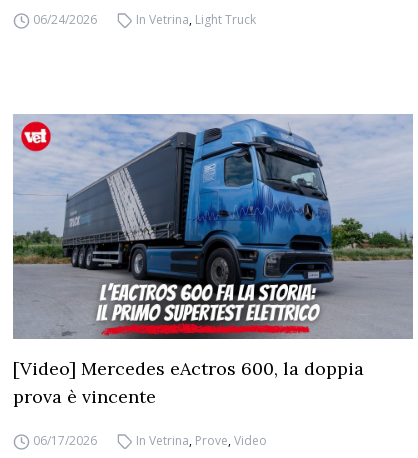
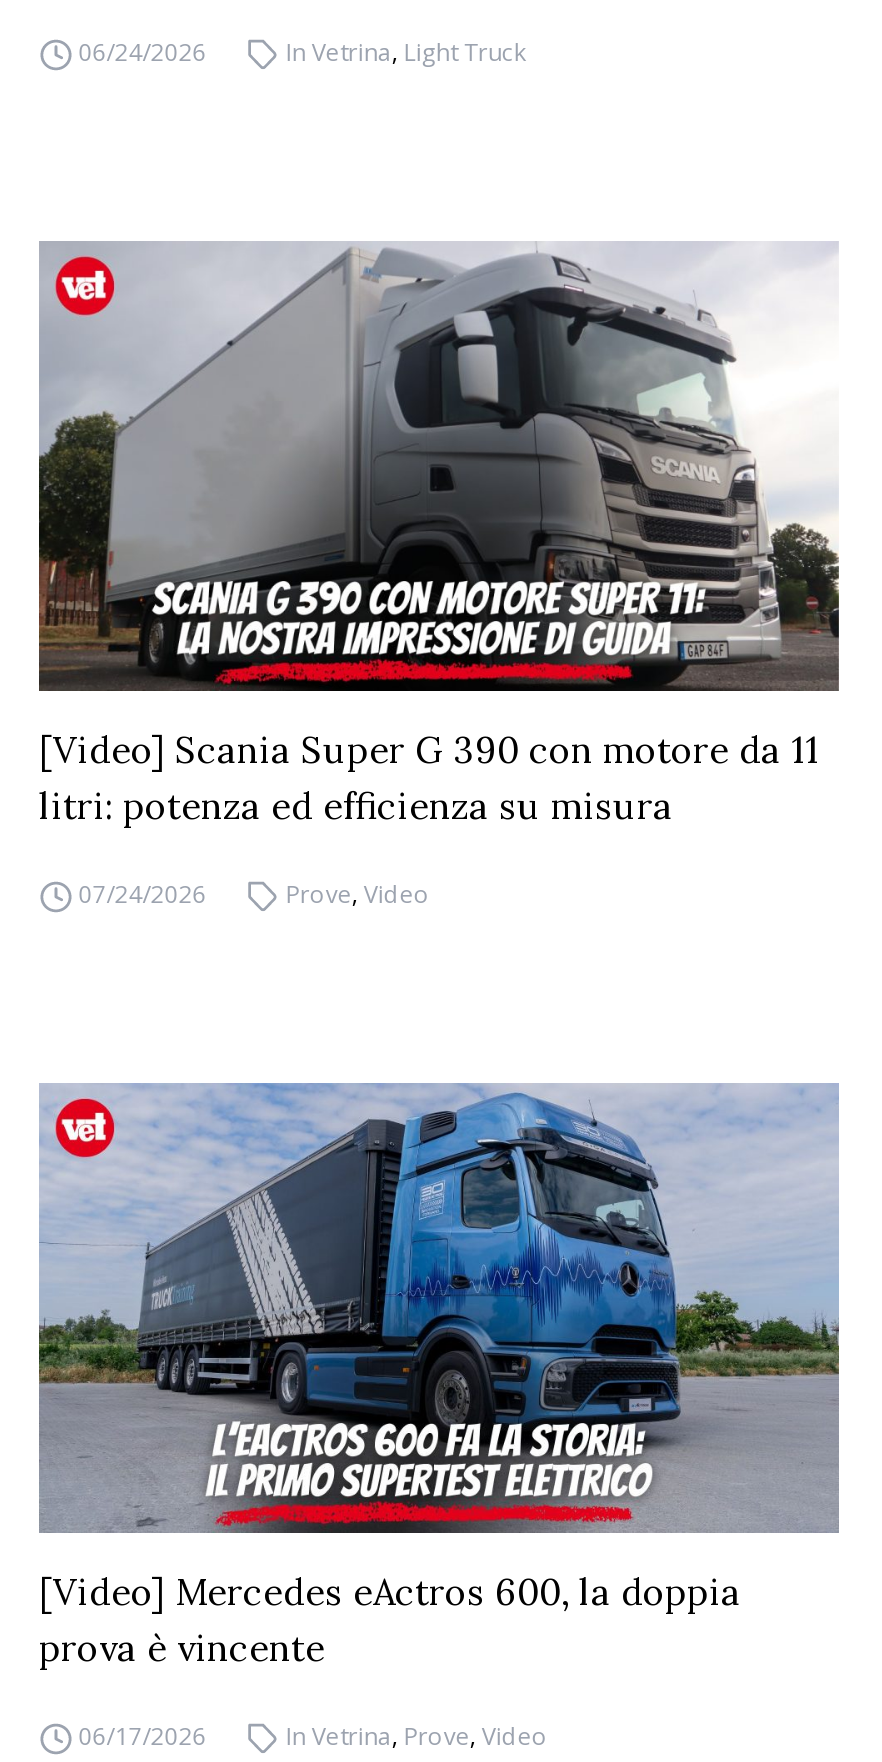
+ [image]
+ [Video] Scania Super G 390 con motore da 11
+ litri: potenza ed efficienza su misura
+ 07/24/2026
+ Prove, Video
